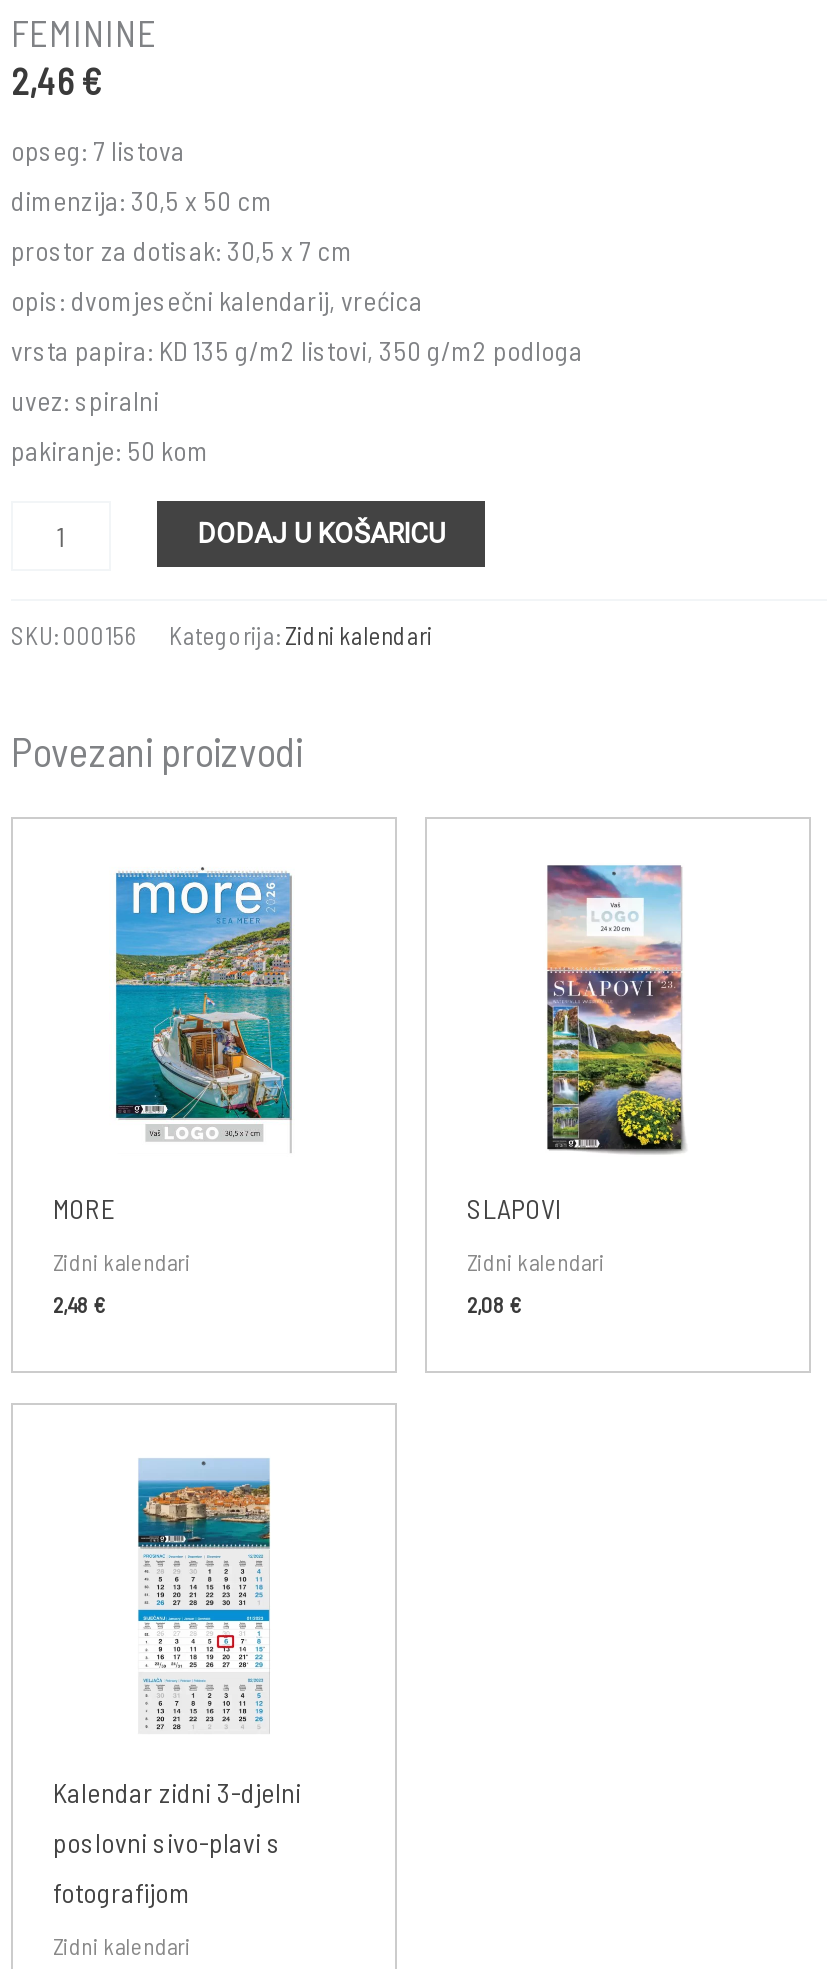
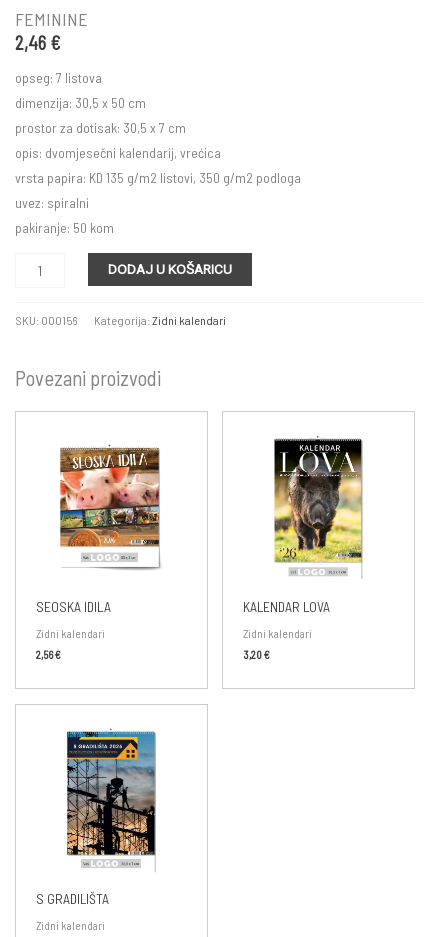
- [image]
- MORE
+ [image]
+ SEOSKA IDILA

- [image]
- SLAPOVI
+ [image]
+ KALENDAR LOVA

- 2,48 €
+ 2,56 €

- 2,08 €
+ 3,20 €

- [image]
+ [image]

- Kalendar zidni 3-djelni
- poslovni sivo-plavi s
- fotografijom
+ S GRADILIŠTA
